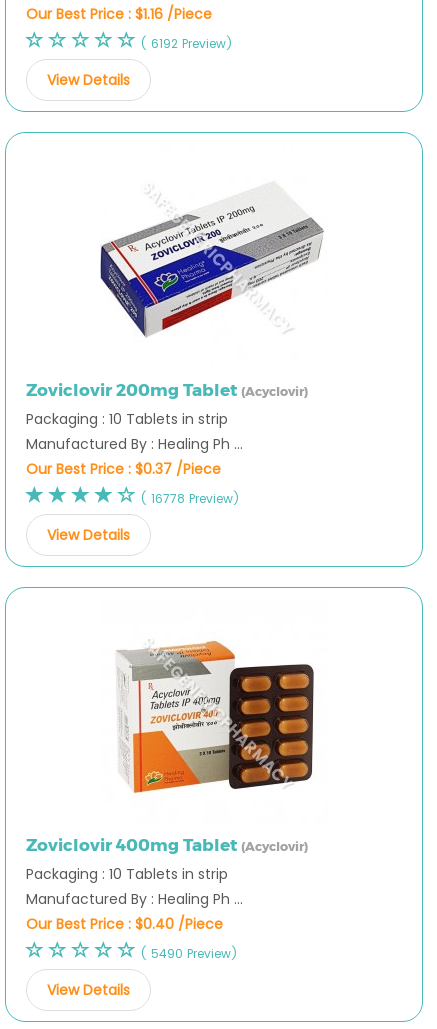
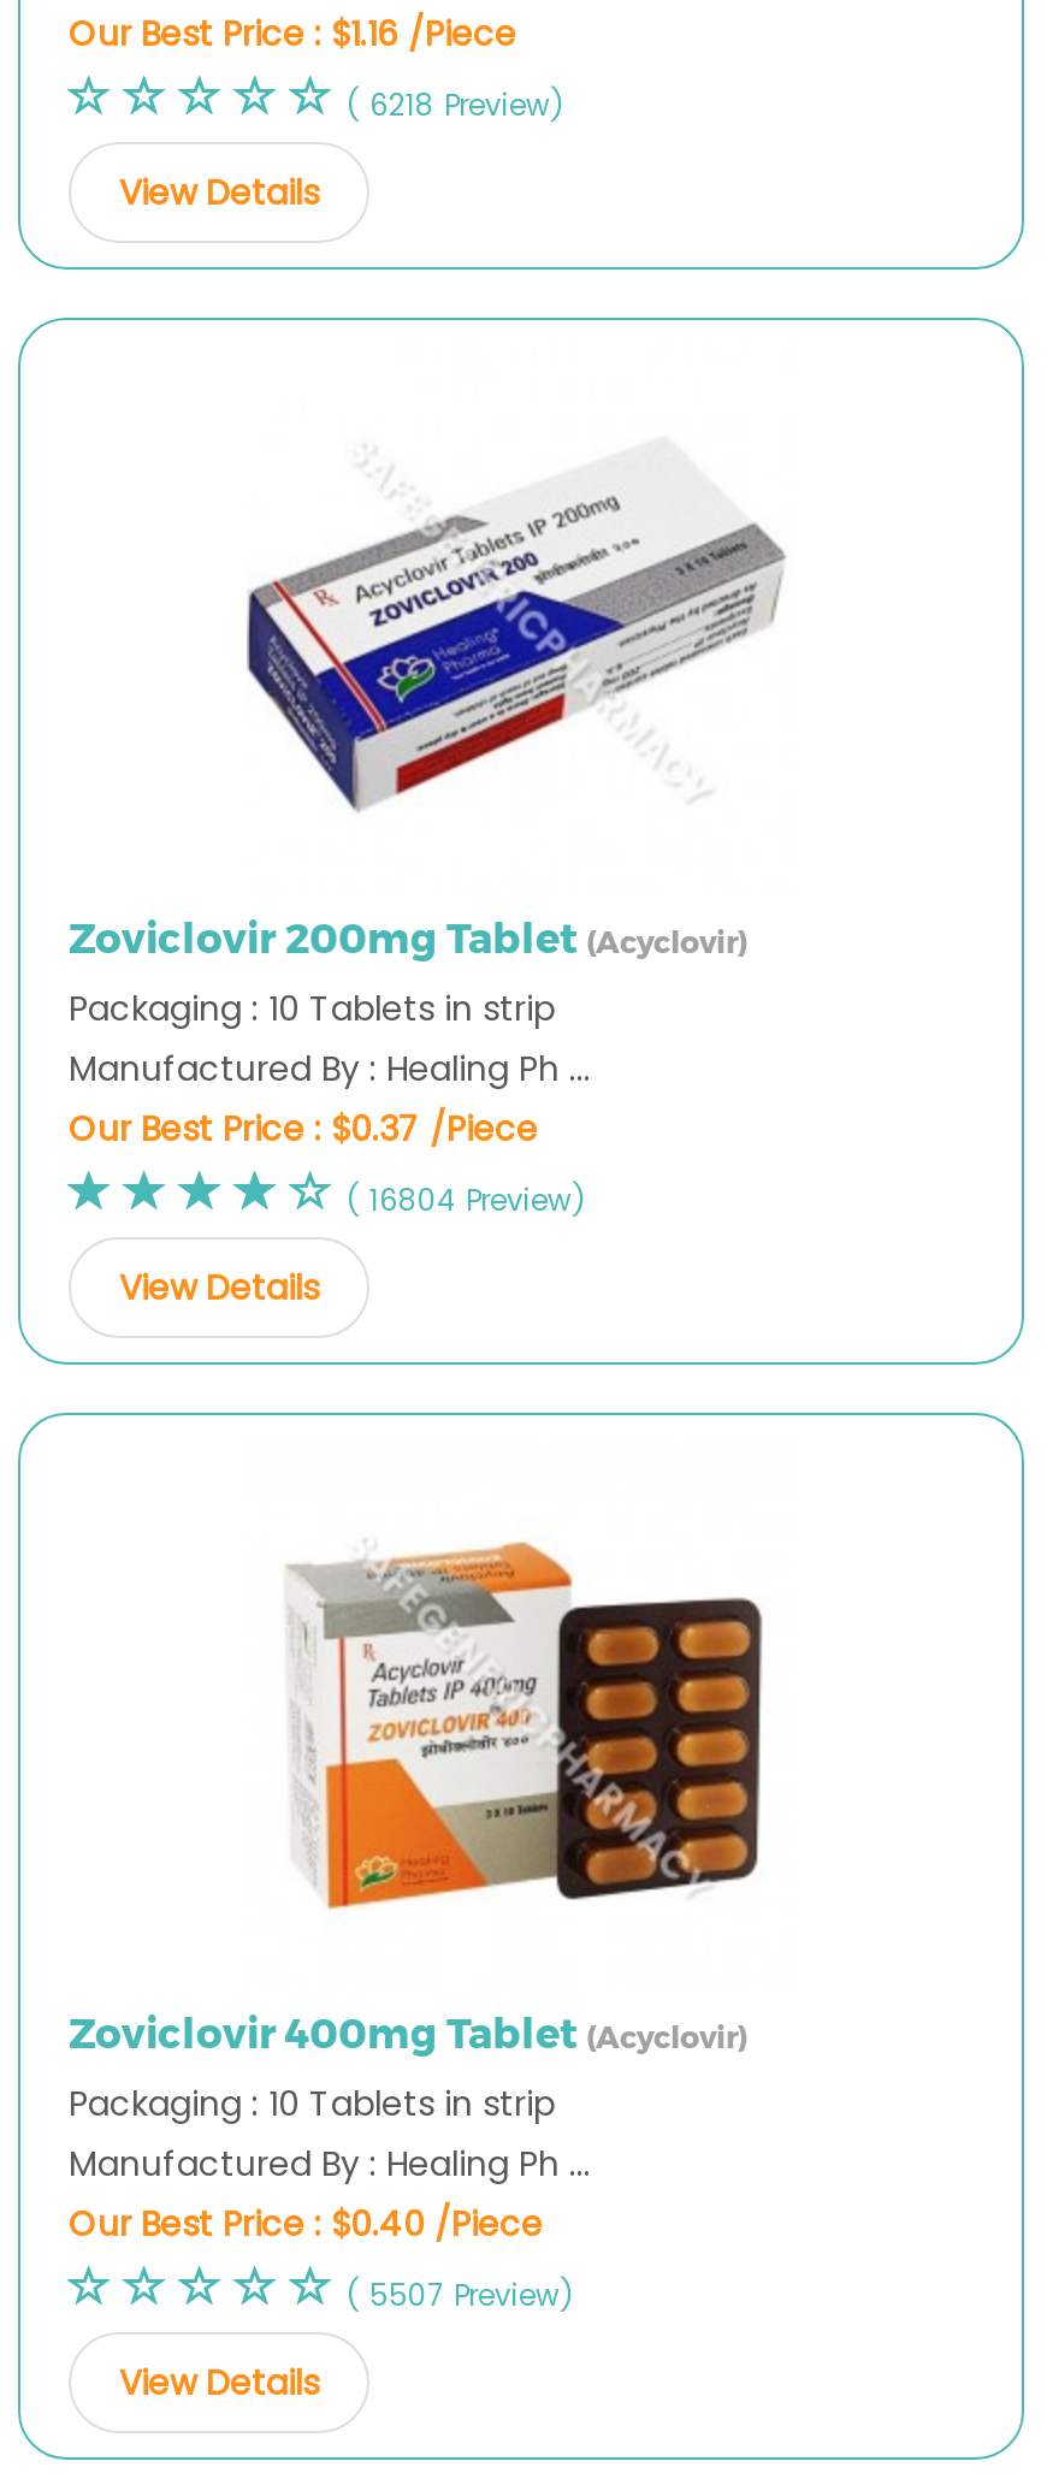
- ( 6192 Preview)
+ ( 6218 Preview)

- ( 16778 Preview)
+ ( 16804 Preview)

- ( 5490 Preview)
+ ( 5507 Preview)
